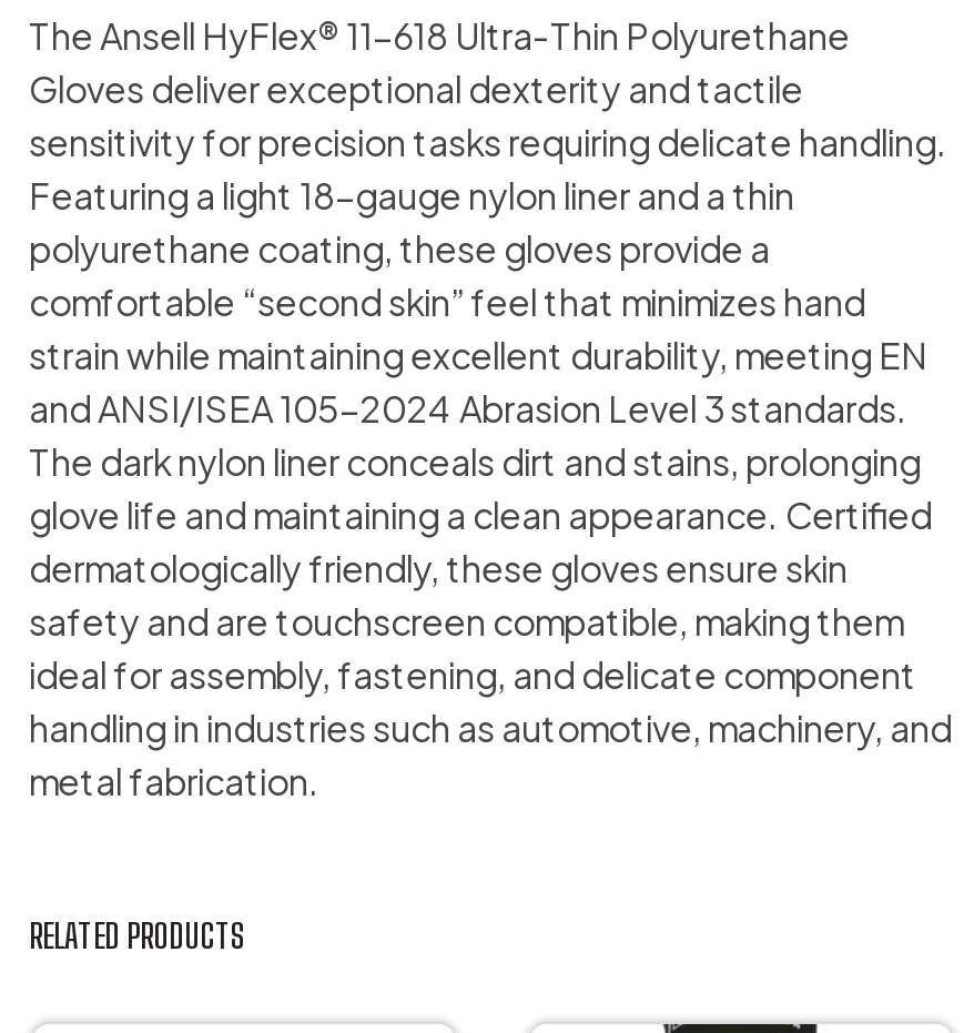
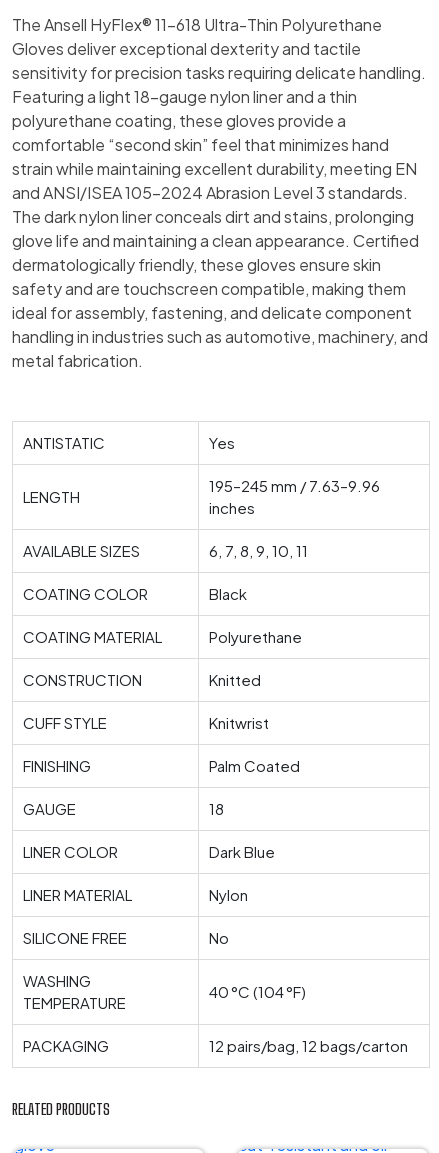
+ ANTISTATIC
+ Yes
+ LENGTH

+ 195–245 mm / 7.63–9.96
+ inches
+ AVAILABLE SIZES
+ 6, 7, 8, 9, 10, 11
+ COATING COLOR
+ Black
+ COATING MATERIAL
+ Polyurethane
+ CONSTRUCTION
+ Knitted
+ CUFF STYLE
+ Knitwrist
+ FINISHING
+ Palm Coated
+ GAUGE
+ 18
+ LINER COLOR
+ Dark Blue
+ LINER MATERIAL
+ Nylon
+ SILICONE FREE
+ No
+ WASHING
+ TEMPERATURE

+ 40 °C (104 °F)
+ PACKAGING
+ 12 pairs/bag, 12 bags/carton
